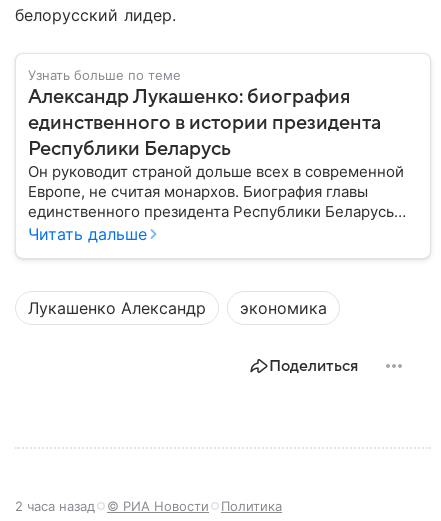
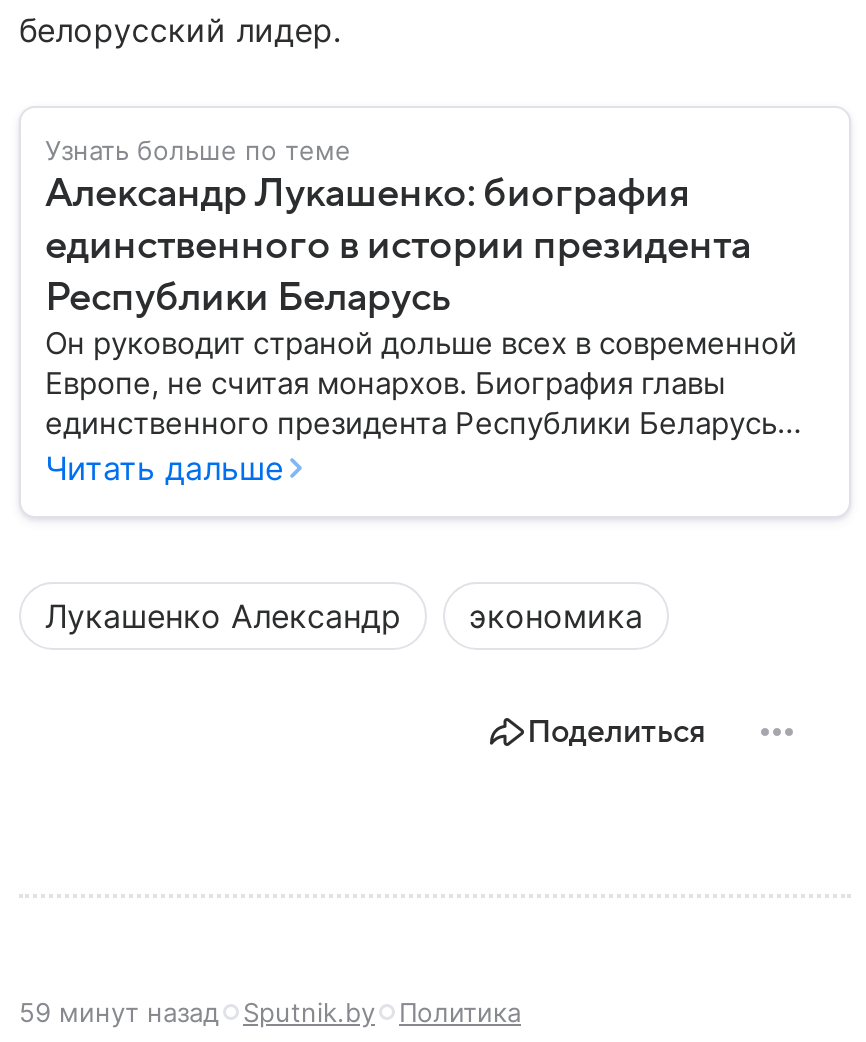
- 2 часа назад
- © РИА Новости
+ 59 минут назад
+ Sputnik.by
